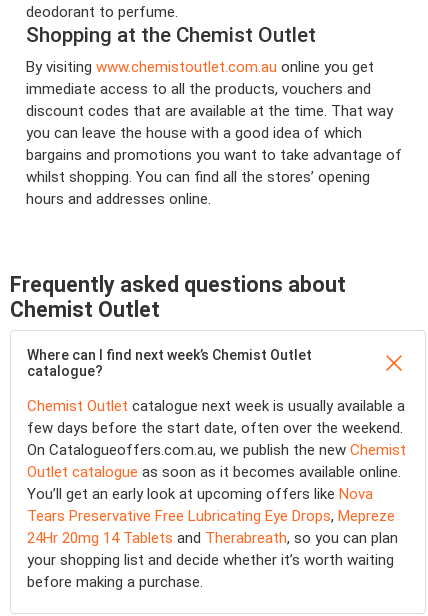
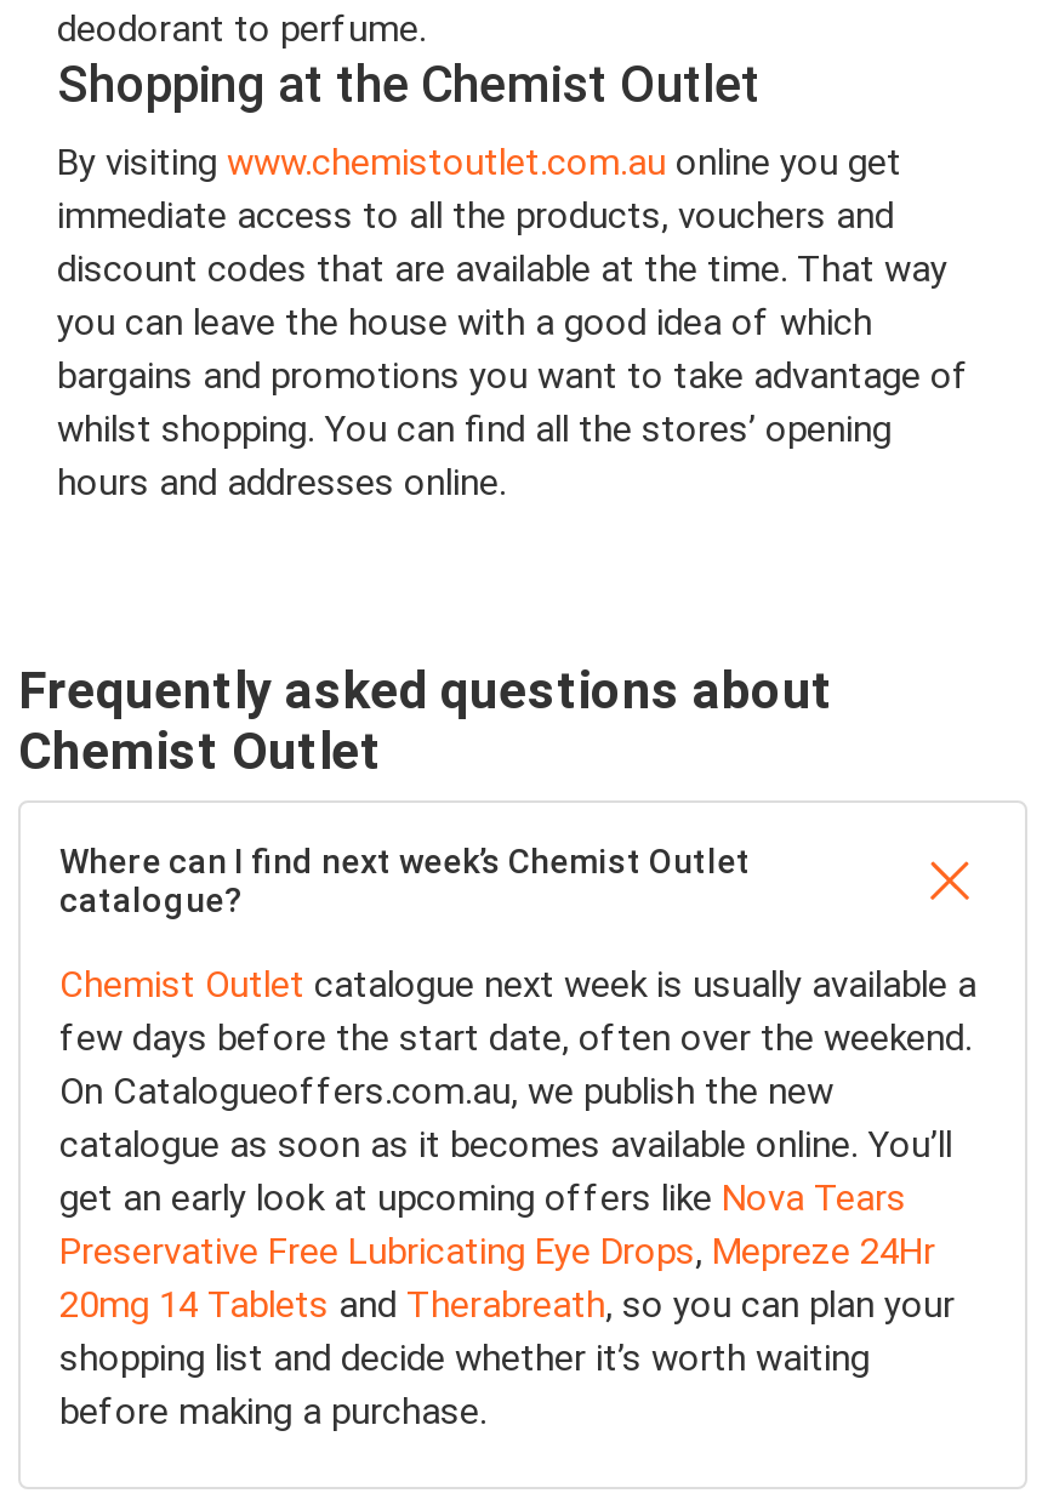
- On Catalogueoffers.com.au, we publish the new Chemist
- Outlet catalogue as soon as it becomes available online.
- You’ll get an early look at upcoming offers like Nova
- Tears Preservative Free Lubricating Eye Drops, Mepreze
- 24Hr 20mg 14 Tablets and Therabreath, so you can plan
- your shopping list and decide whether it’s worth waiting
+ On Catalogueoffers.com.au, we publish the new
+ catalogue as soon as it becomes available online. You’ll
+ get an early look at upcoming offers like Nova Tears
+ Preservative Free Lubricating Eye Drops, Mepreze 24Hr
+ 20mg 14 Tablets and Therabreath, so you can plan your
+ shopping list and decide whether it’s worth waiting
